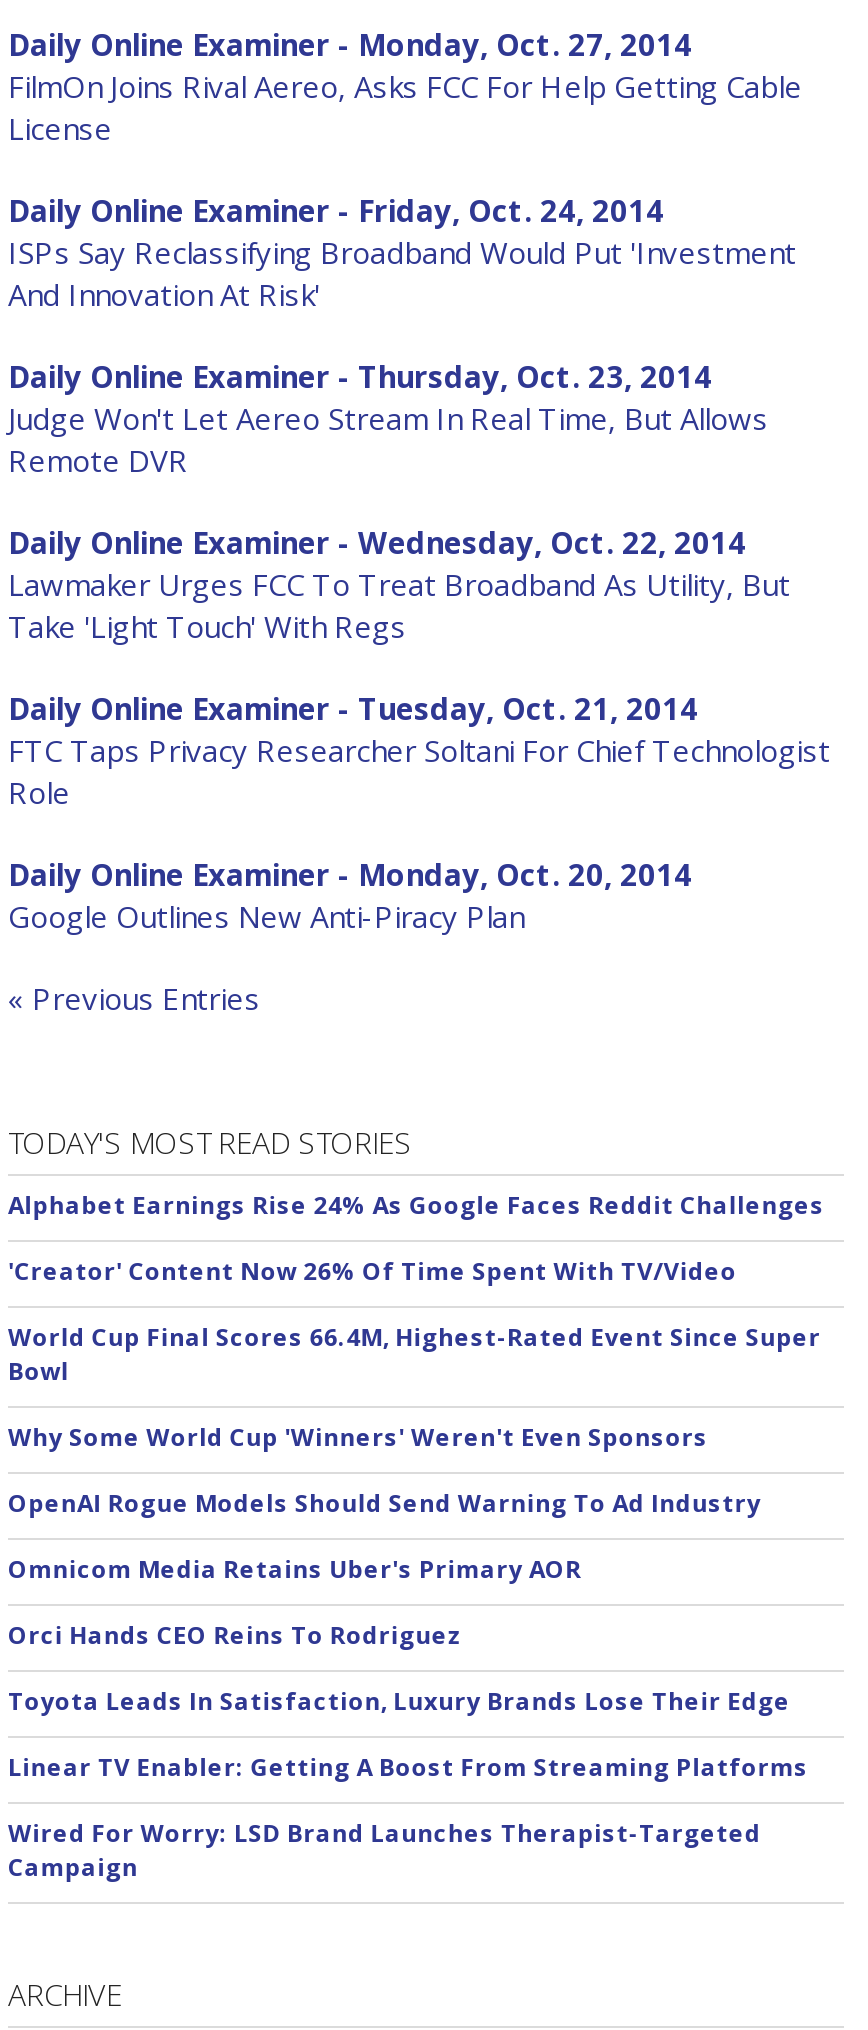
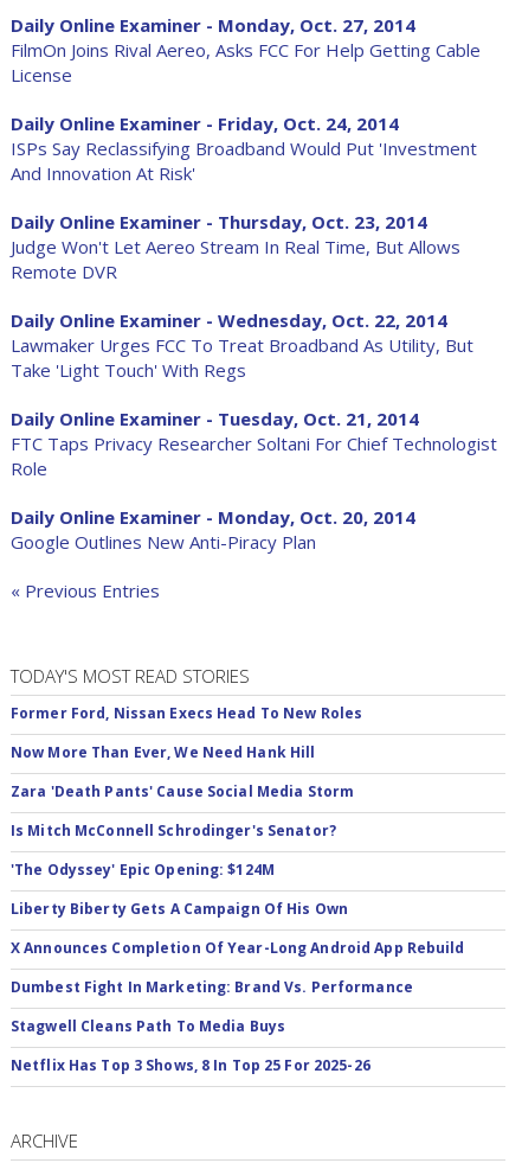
- Alphabet Earnings Rise 24% As Google Faces Reddit Challenges
+ Former Ford, Nissan Execs Head To New Roles

- 'Creator' Content Now 26% Of Time Spent With TV/Video
+ Now More Than Ever, We Need Hank Hill

- World Cup Final Scores 66.4M, Highest-Rated Event Since Super
- Bowl
+ Zara 'Death Pants' Cause Social Media Storm

- Why Some World Cup 'Winners' Weren't Even Sponsors
+ Is Mitch McConnell Schrodinger's Senator?

- OpenAI Rogue Models Should Send Warning To Ad Industry
+ 'The Odyssey' Epic Opening: $124M

- Omnicom Media Retains Uber's Primary AOR
+ Liberty Biberty Gets A Campaign Of His Own

- Orci Hands CEO Reins To Rodriguez
+ X Announces Completion Of Year-Long Android App Rebuild

- Toyota Leads In Satisfaction, Luxury Brands Lose Their Edge
+ Dumbest Fight In Marketing: Brand Vs. Performance

- Linear TV Enabler: Getting A Boost From Streaming Platforms
+ Stagwell Cleans Path To Media Buys

- Wired For Worry: LSD Brand Launches Therapist-Targeted
- Campaign
+ Netflix Has Top 3 Shows, 8 In Top 25 For 2025-26
